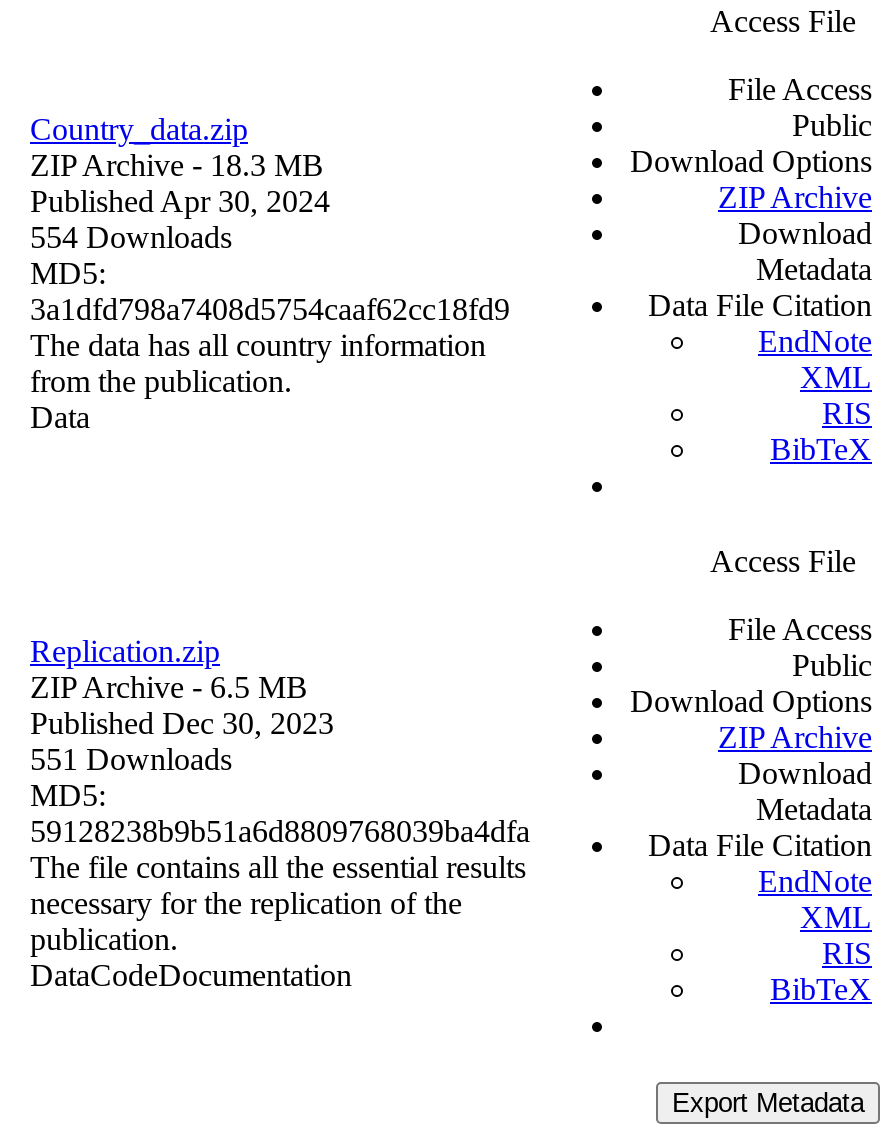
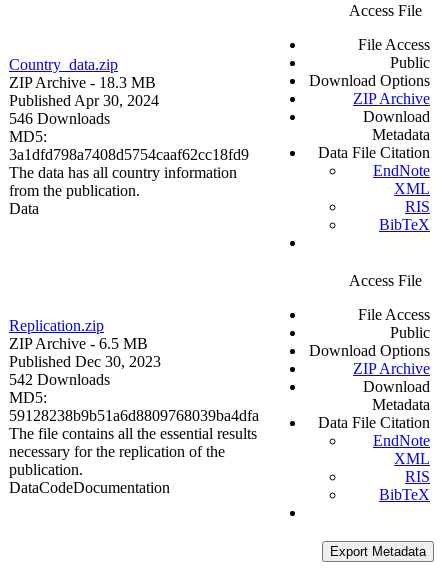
- 554 Downloads
+ 546 Downloads

- 551 Downloads
+ 542 Downloads
